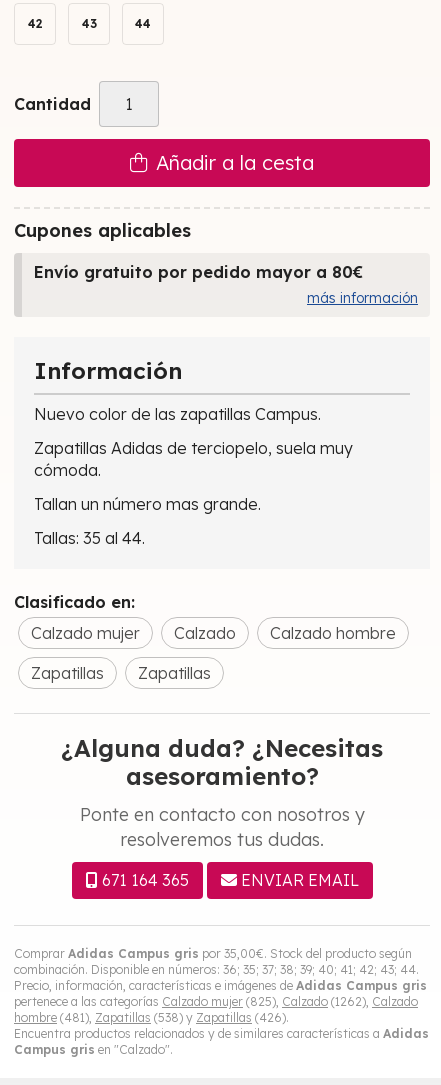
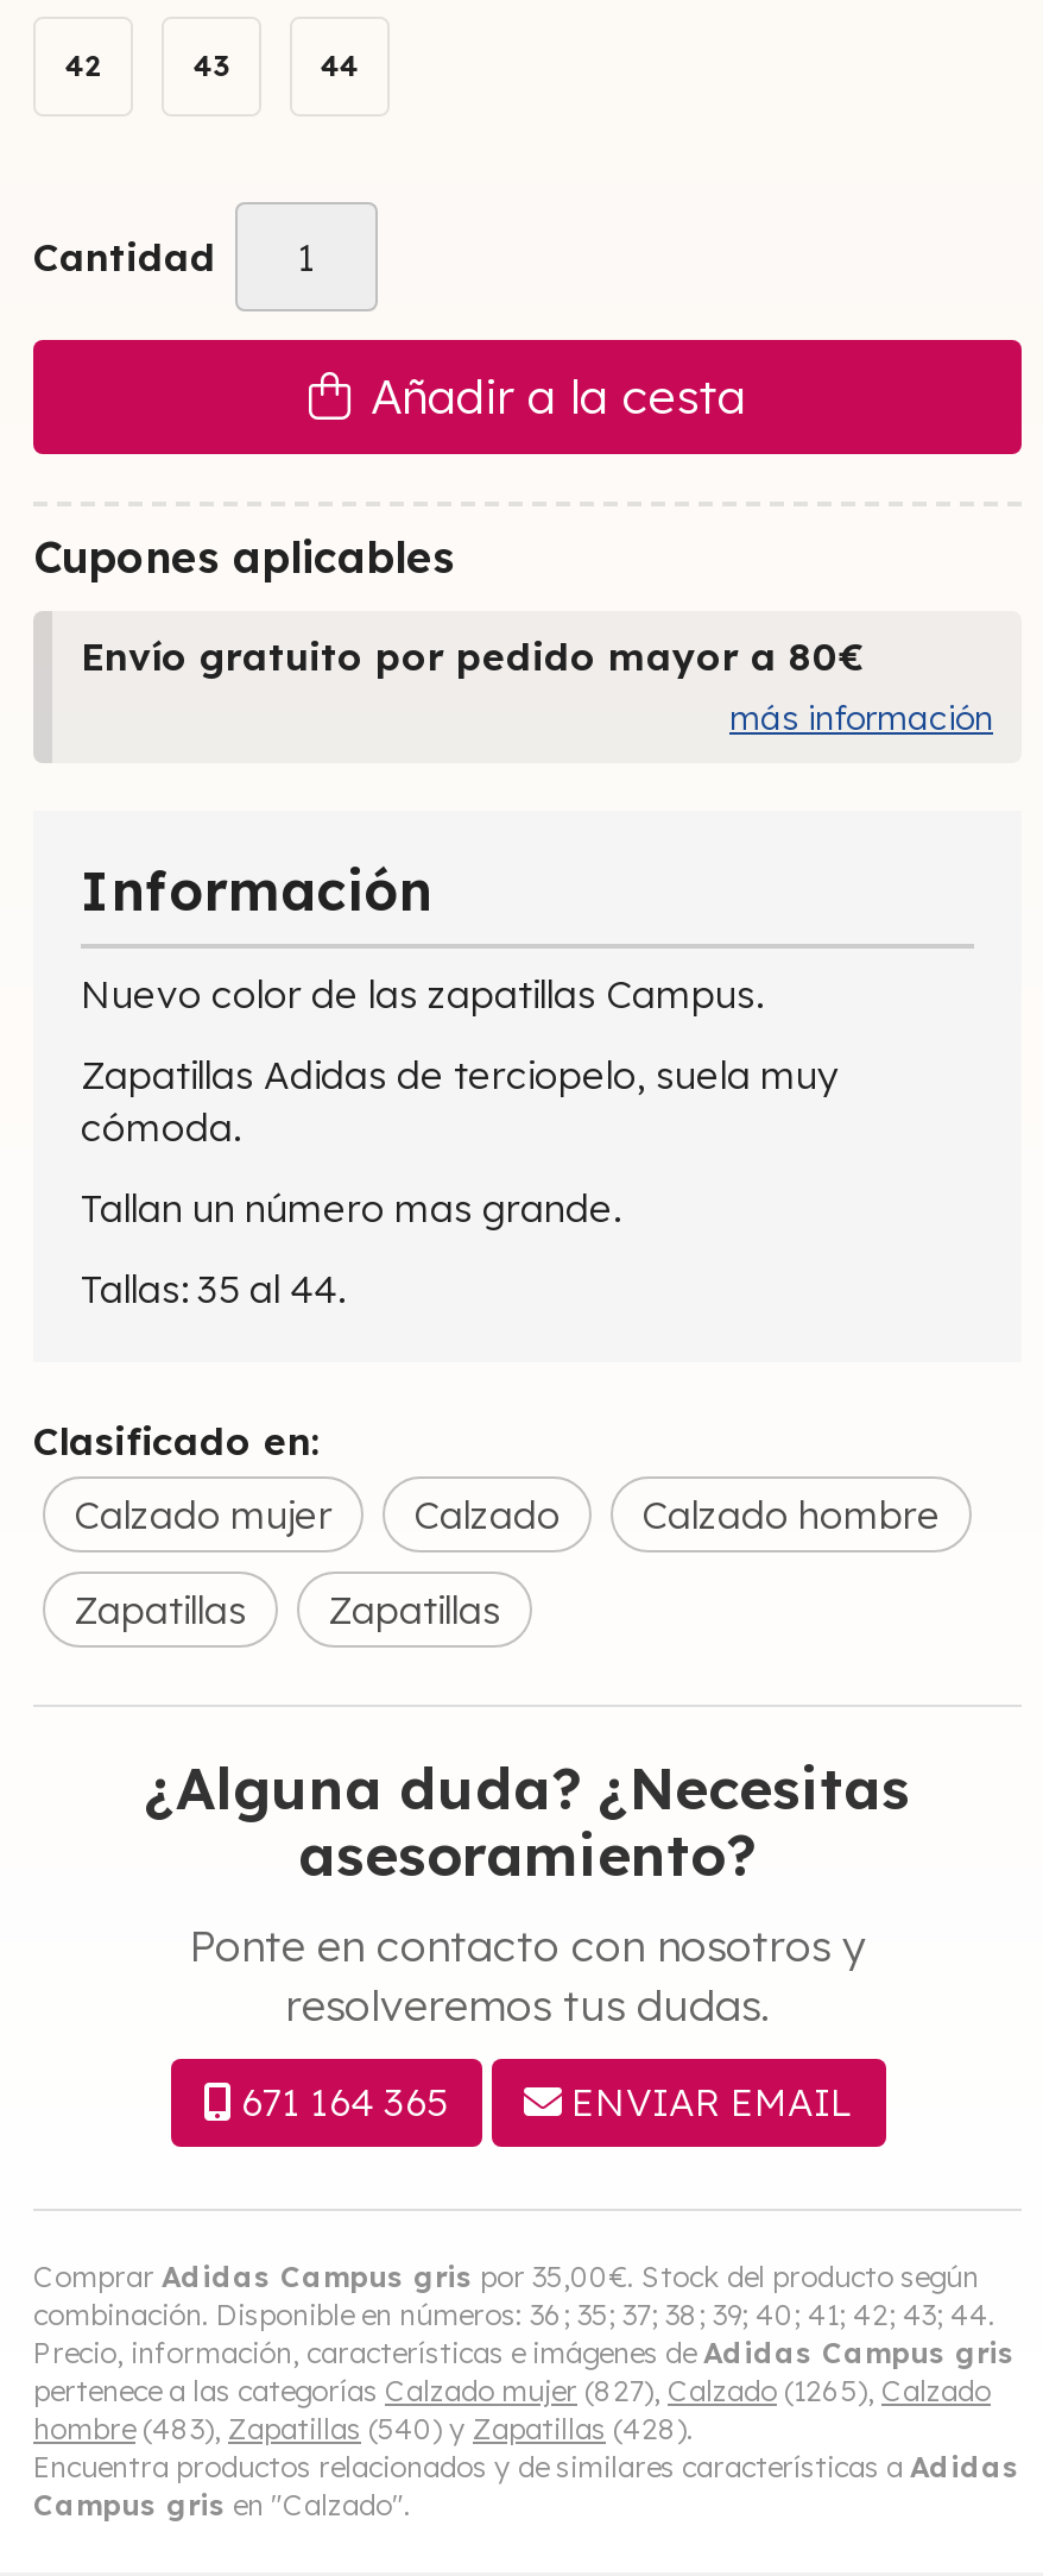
- pertenece a las categorías Calzado mujer (825), Calzado (1262), Calzado
+ pertenece a las categorías Calzado mujer (827), Calzado (1265), Calzado

- hombre (481), Zapatillas (538) y Zapatillas (426).
+ hombre (483), Zapatillas (540) y Zapatillas (428).
